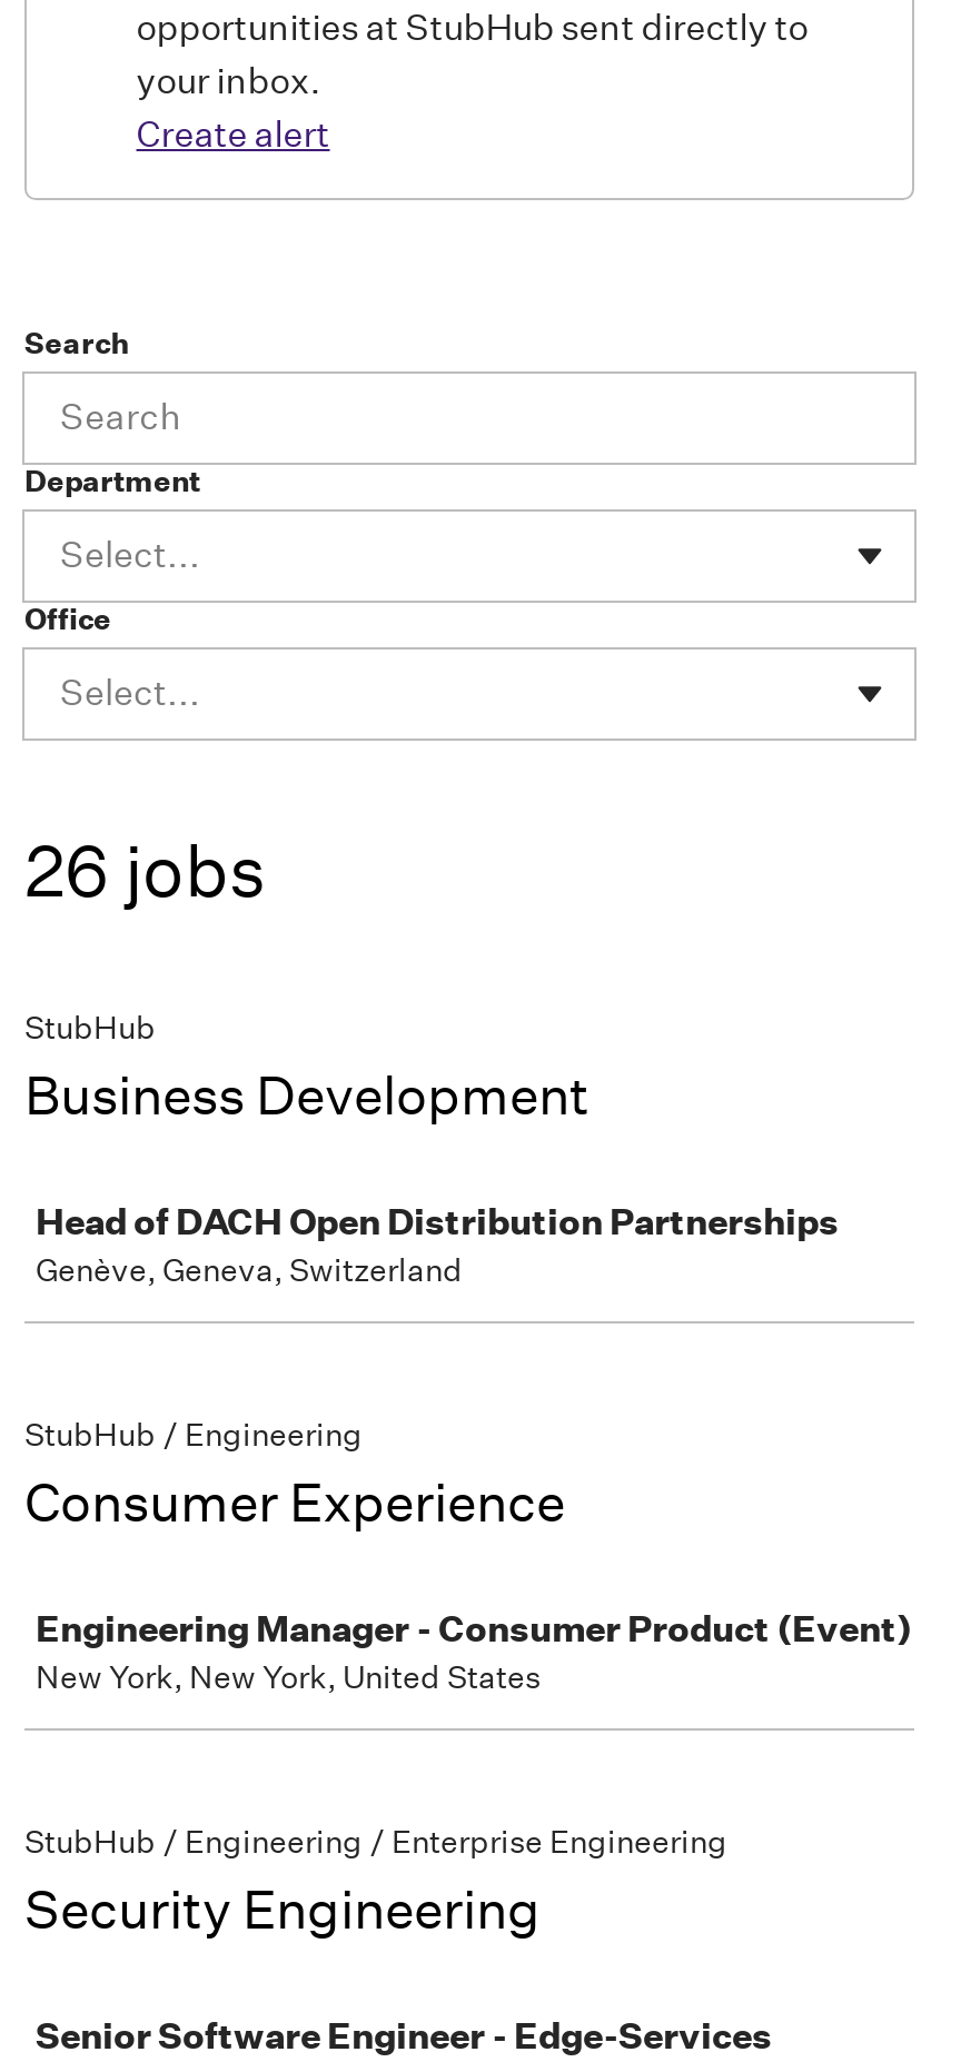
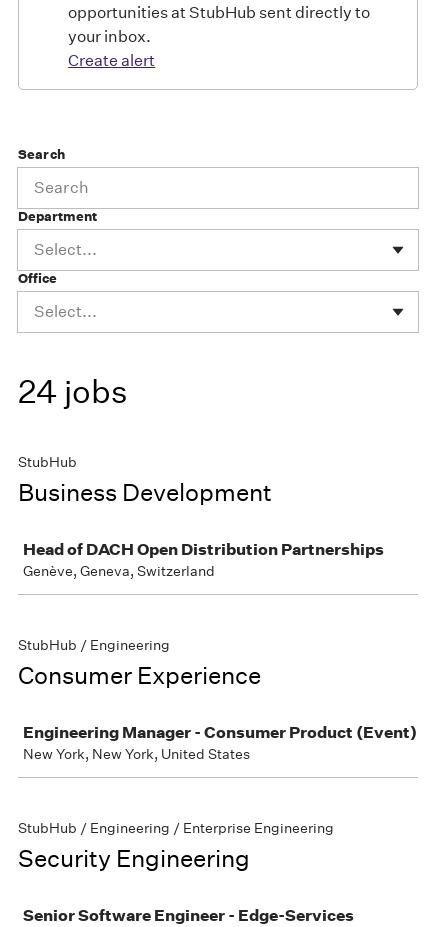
- 26 jobs
+ 24 jobs
